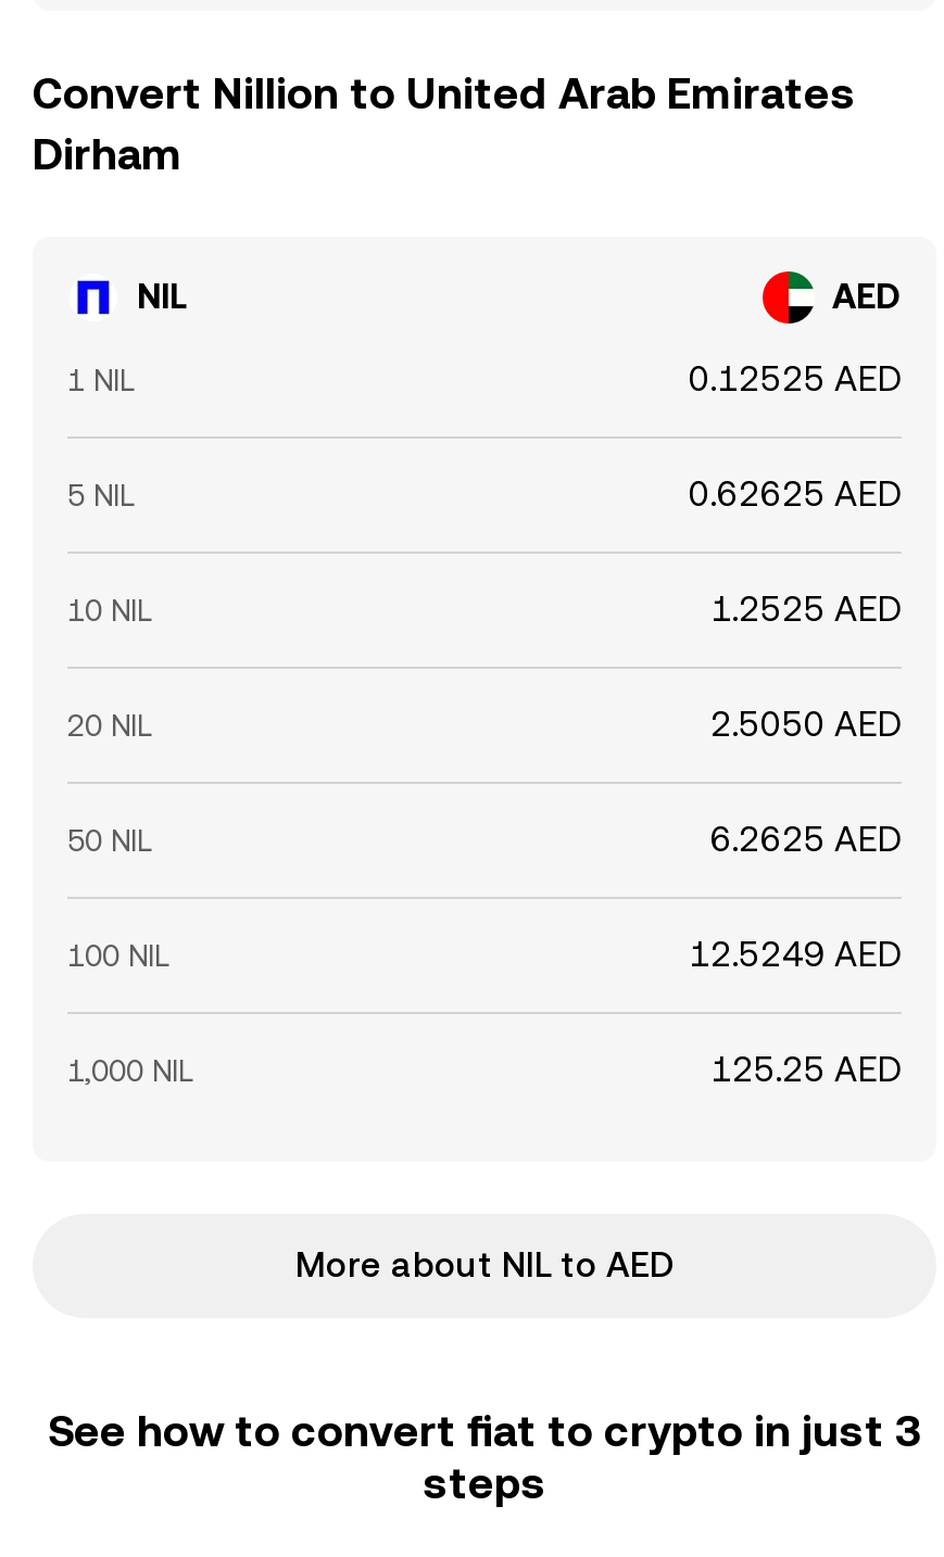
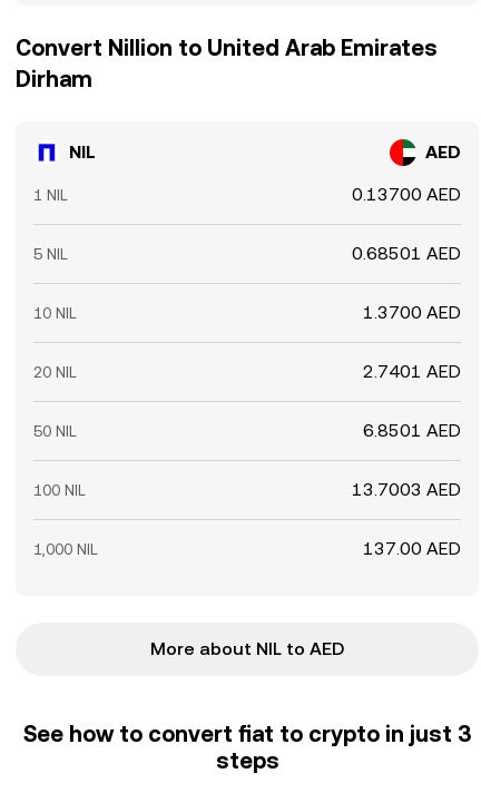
- 0.12525 AED
+ 0.13700 AED

- 0.62625 AED
+ 0.68501 AED

- 1.2525 AED
+ 1.3700 AED

- 2.5050 AED
+ 2.7401 AED

- 6.2625 AED
+ 6.8501 AED

- 12.5249 AED
+ 13.7003 AED

- 125.25 AED
+ 137.00 AED
